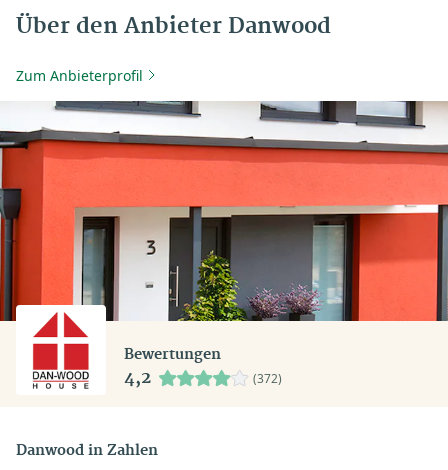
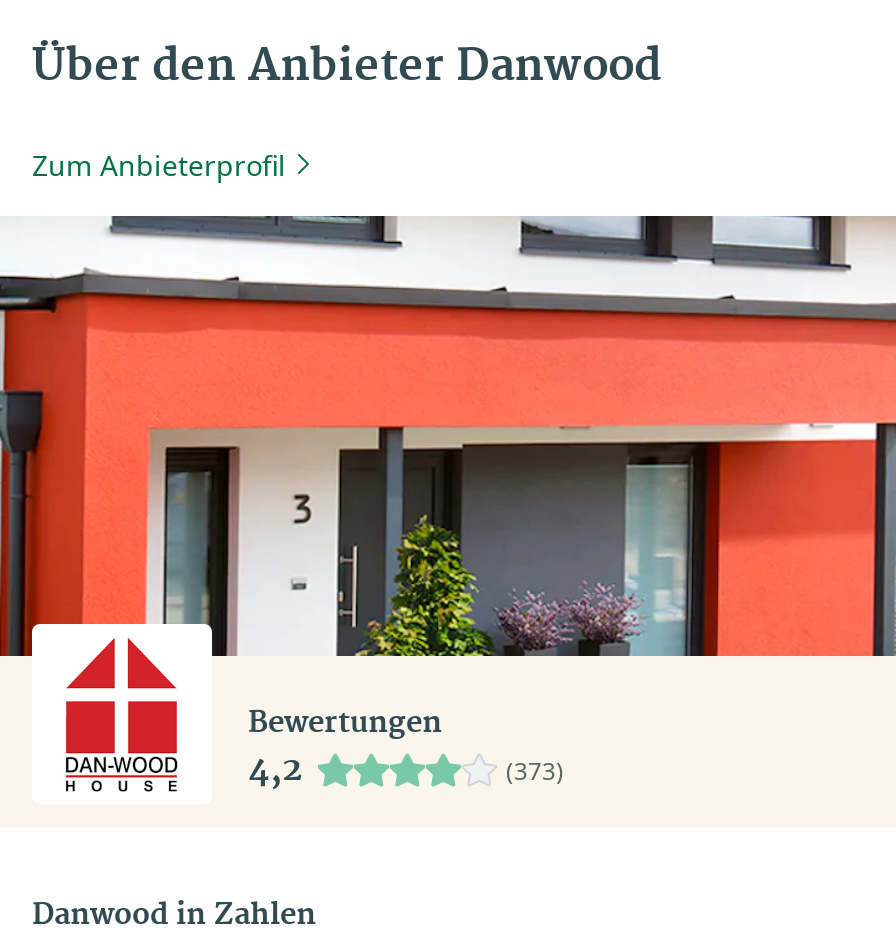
- (372)
+ (373)
